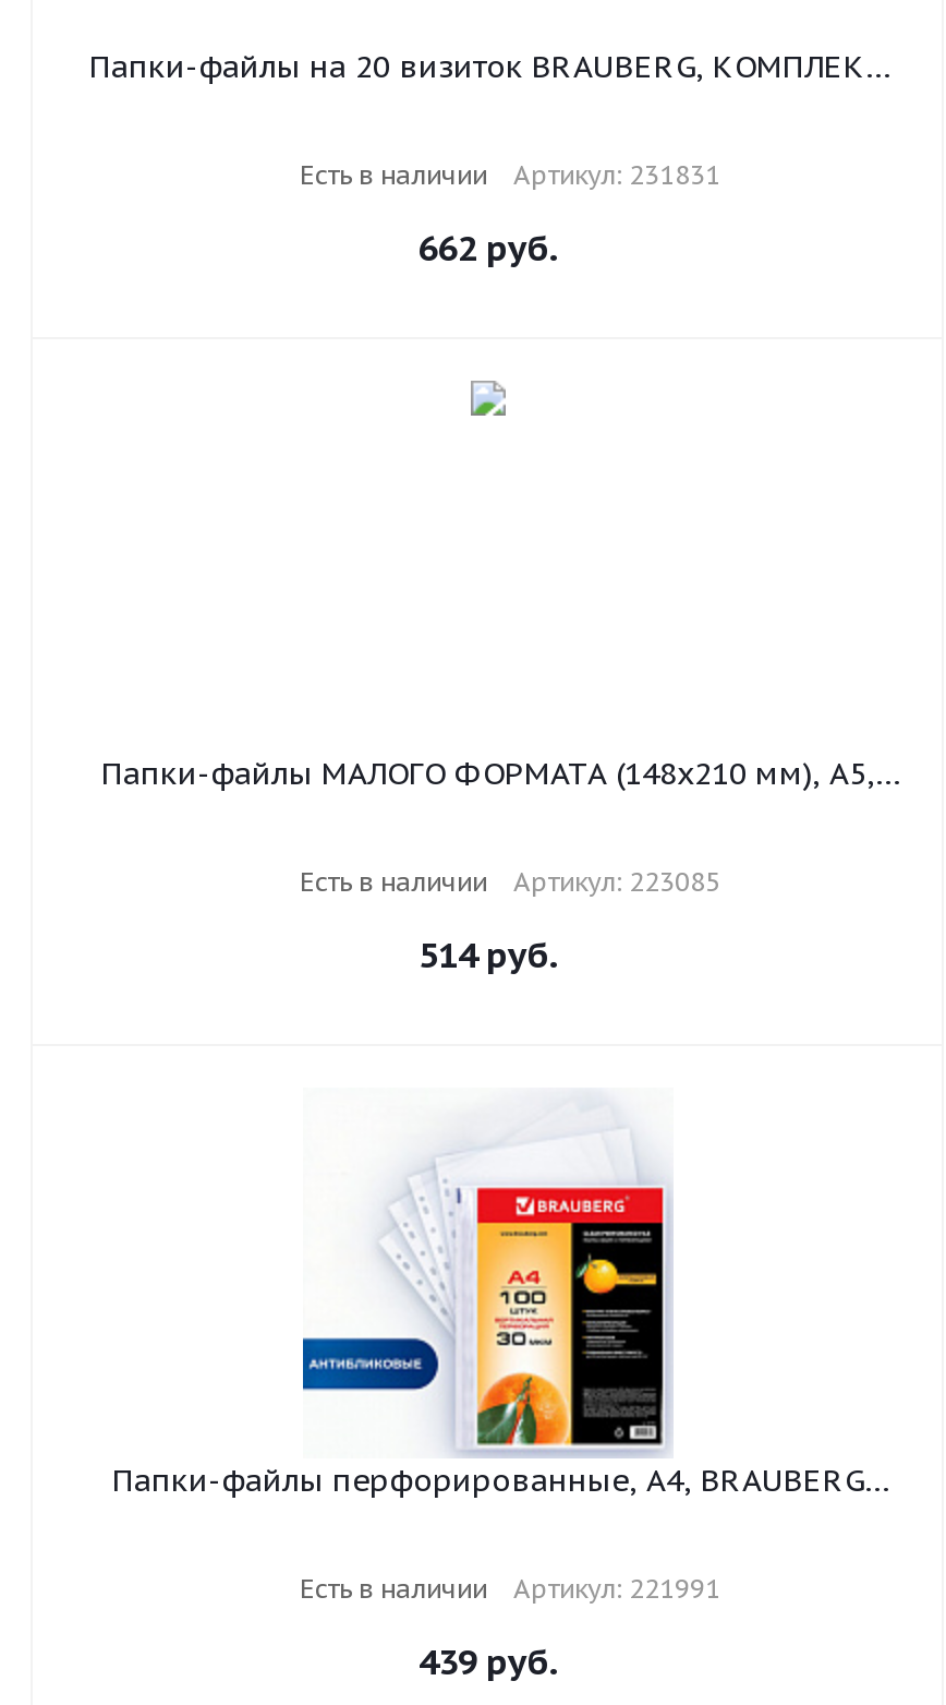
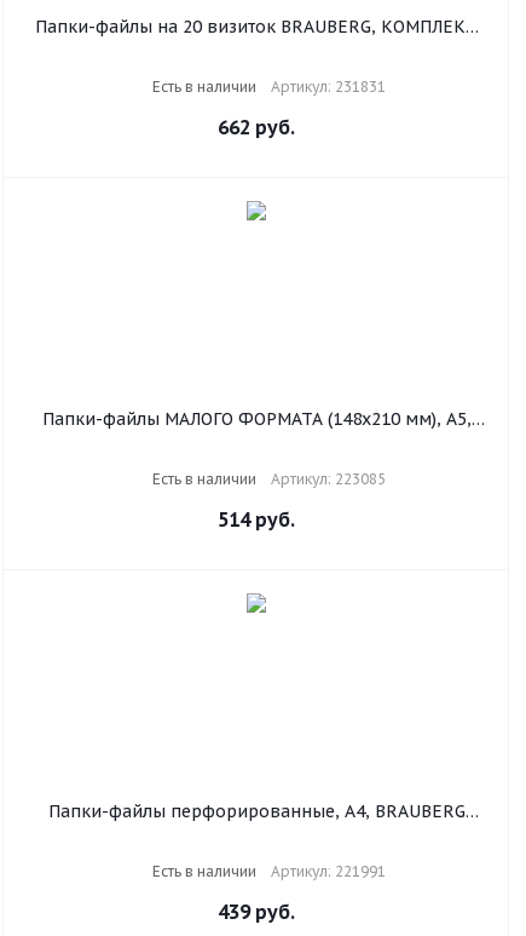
- [image]
